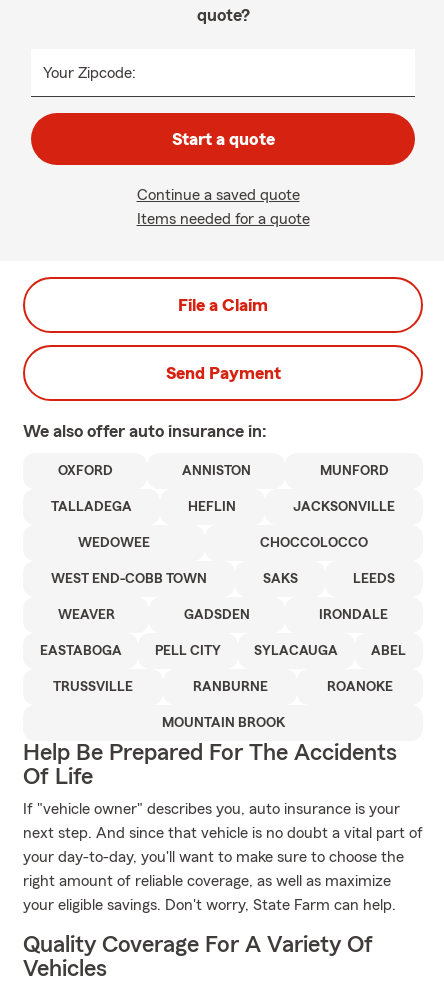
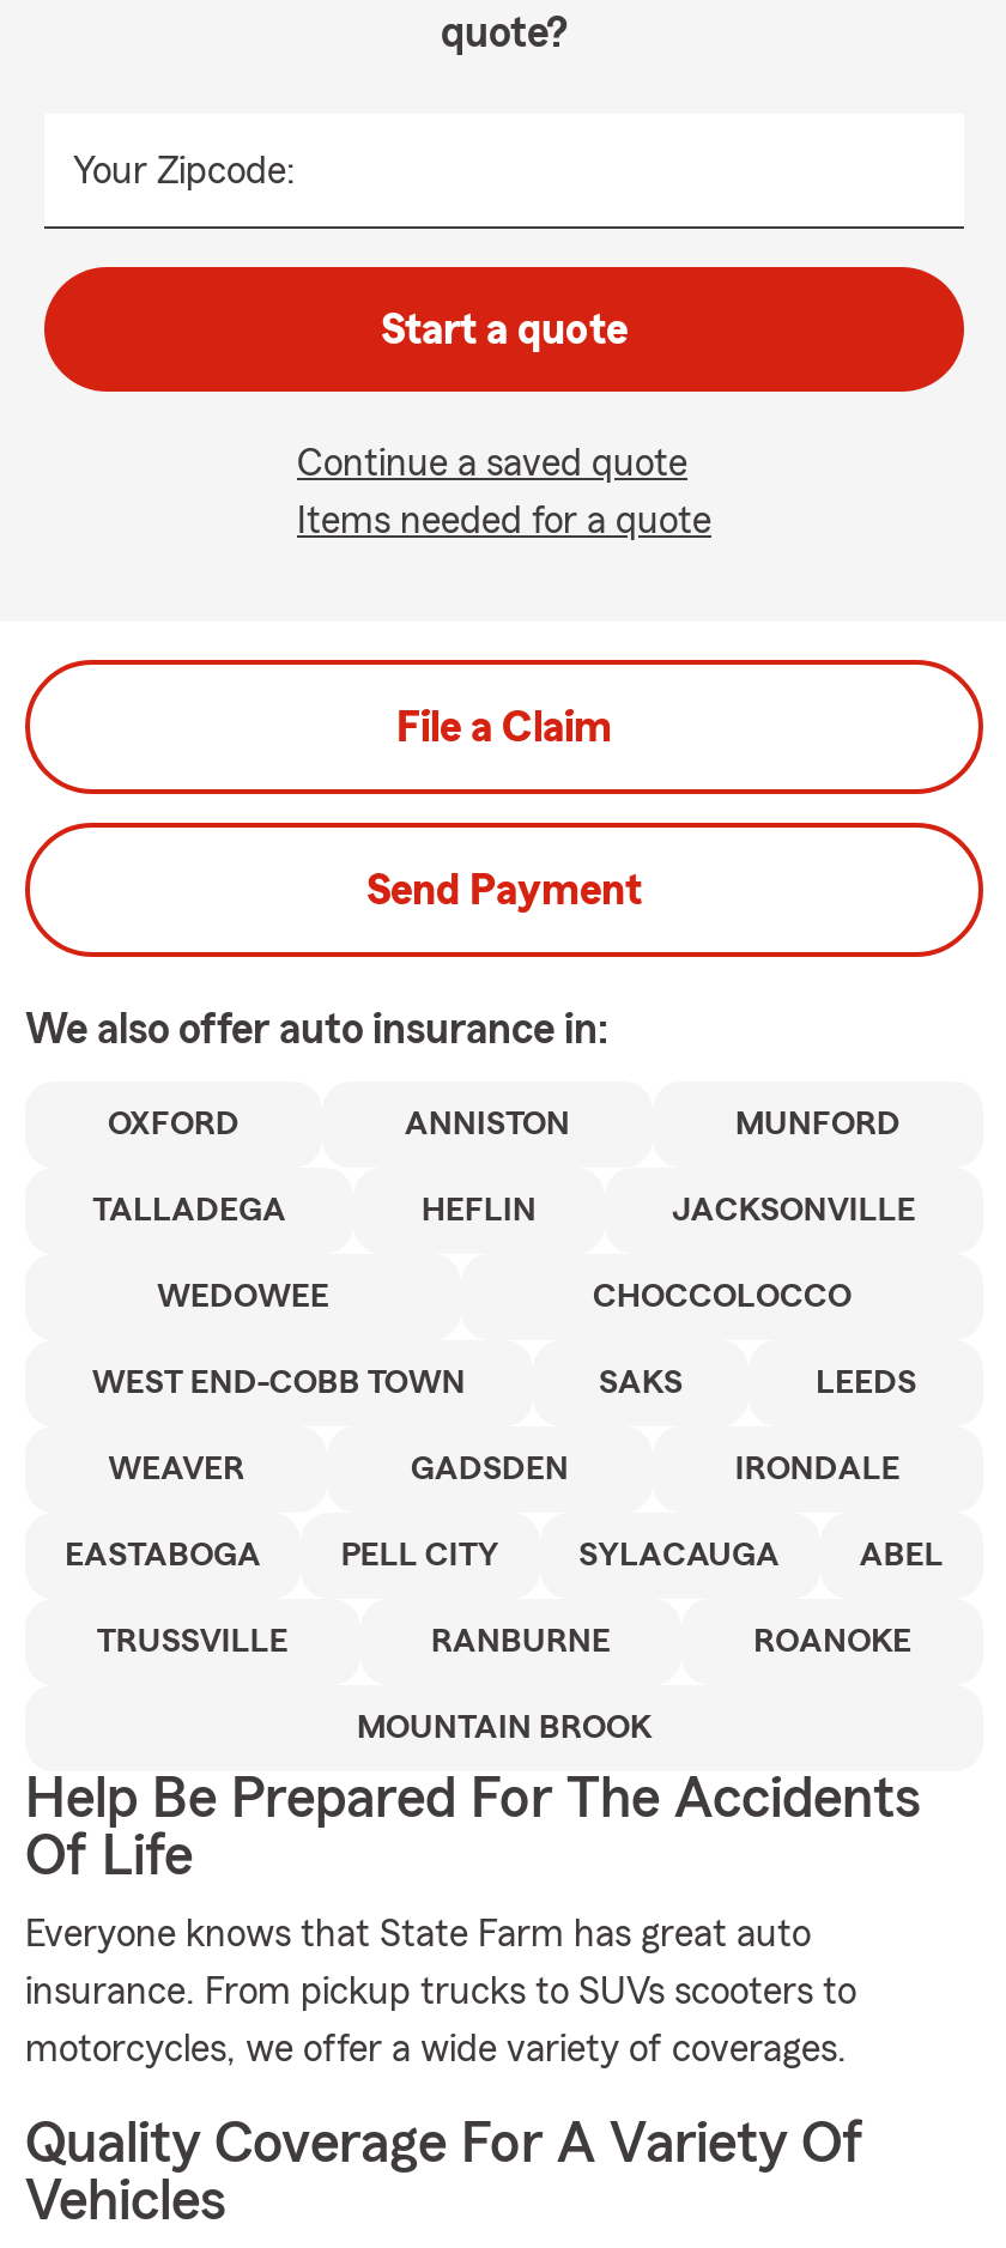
- If "vehicle owner" describes you, auto insurance is your
- next step. And since that vehicle is no doubt a vital part of
- your day-to-day, you'll want to make sure to choose the
- right amount of reliable coverage, as well as maximize
- your eligible savings. Don't worry, State Farm can help.
+ Everyone knows that State Farm has great auto
+ insurance. From pickup trucks to SUVs scooters to
+ motorcycles, we offer a wide variety of coverages.
